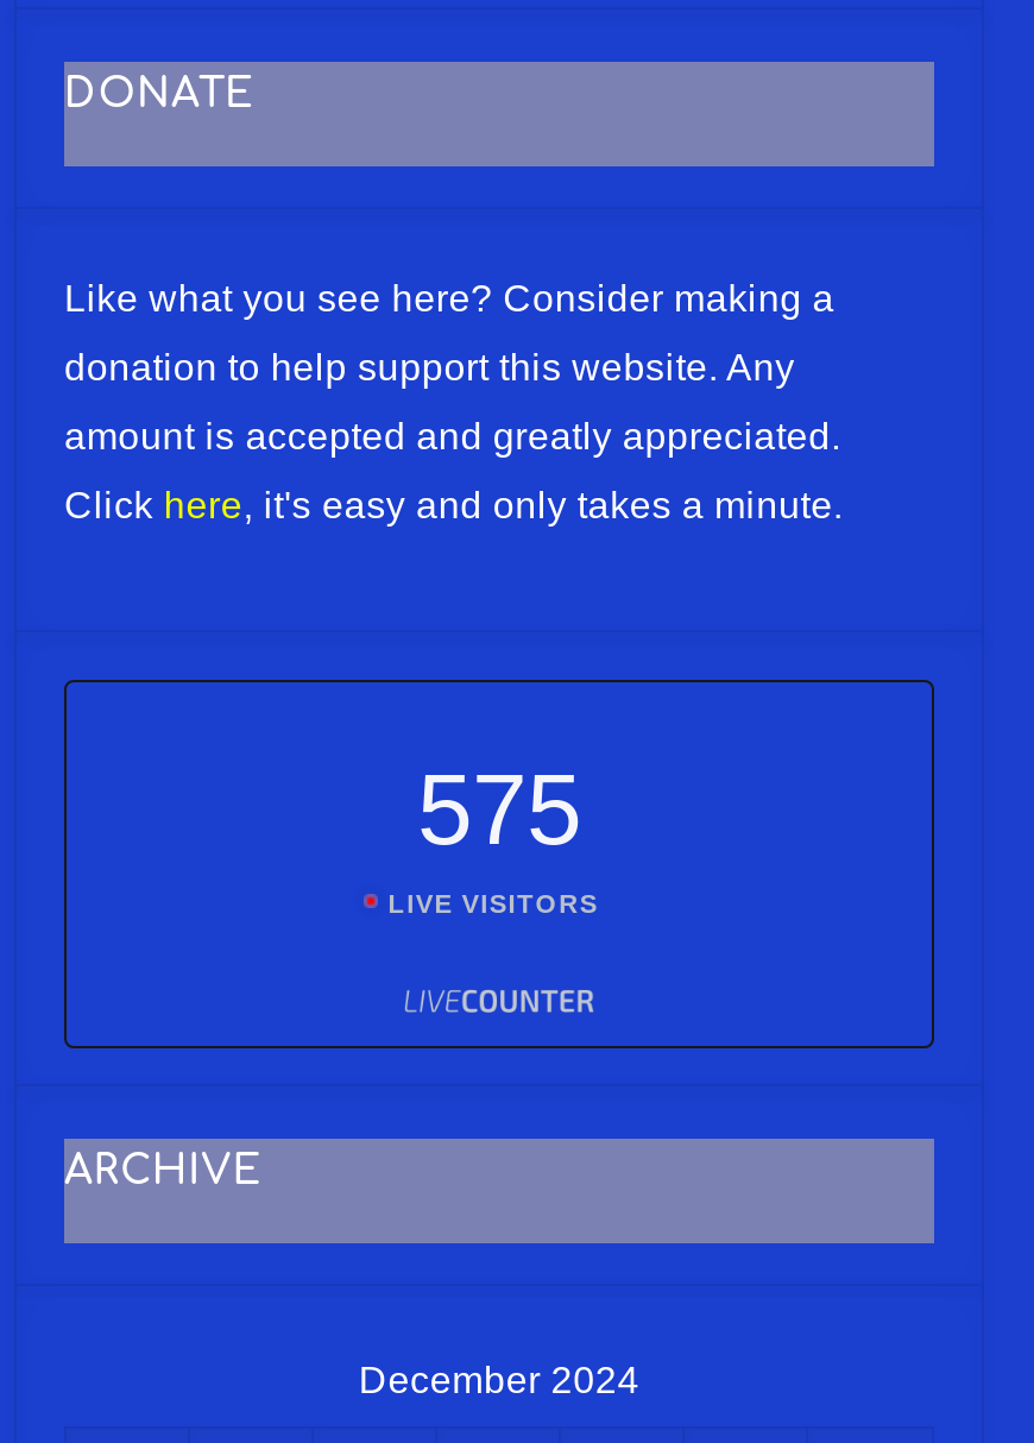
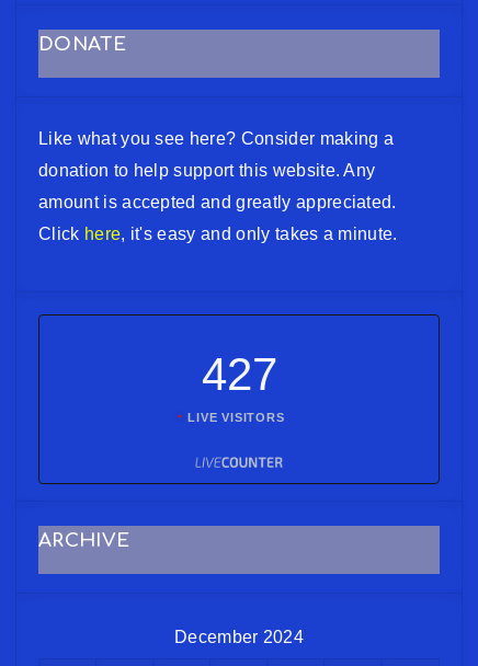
- 575
+ 427
